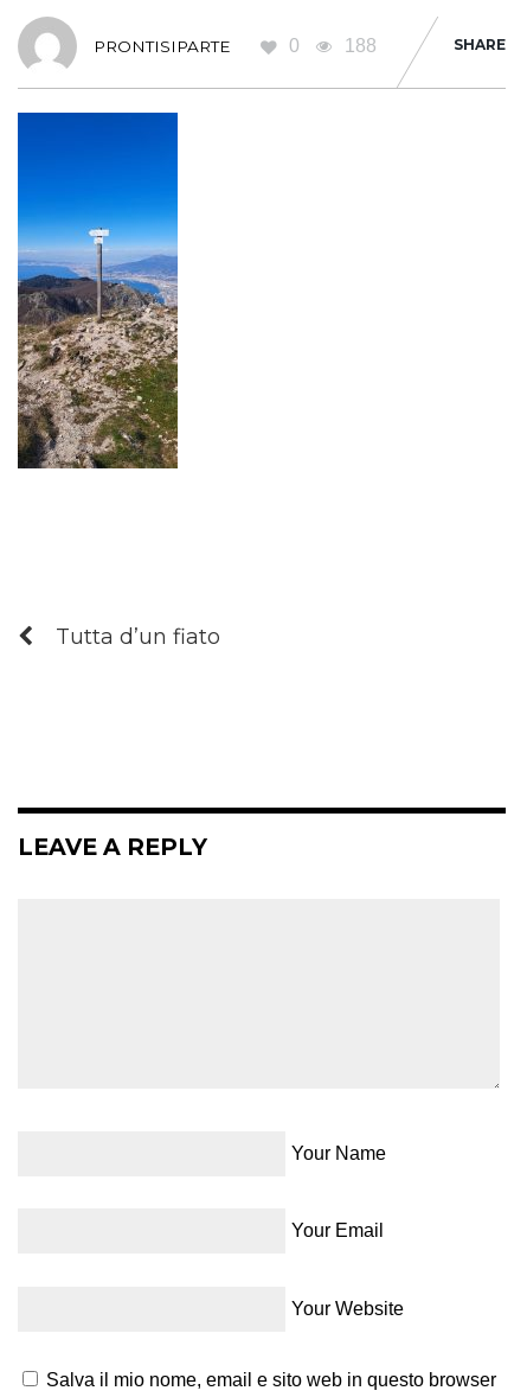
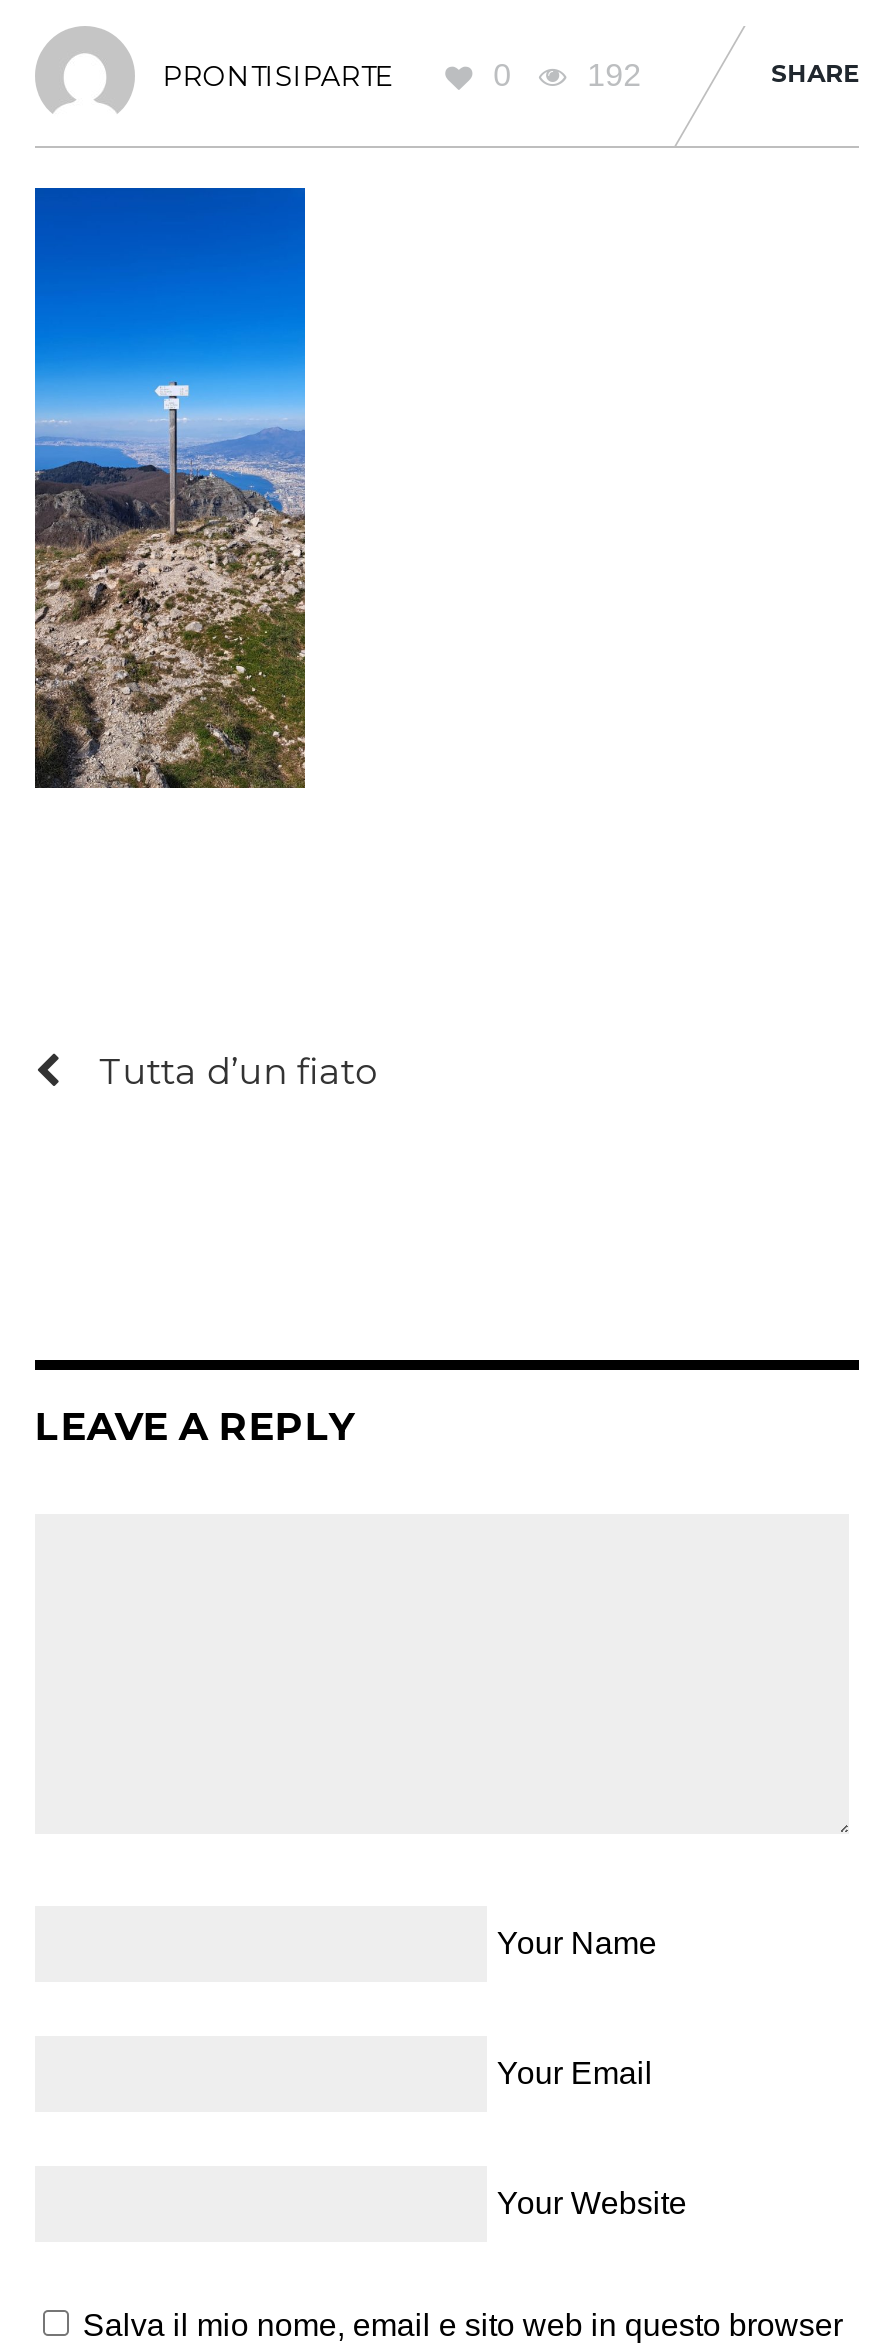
- 188
+ 192
